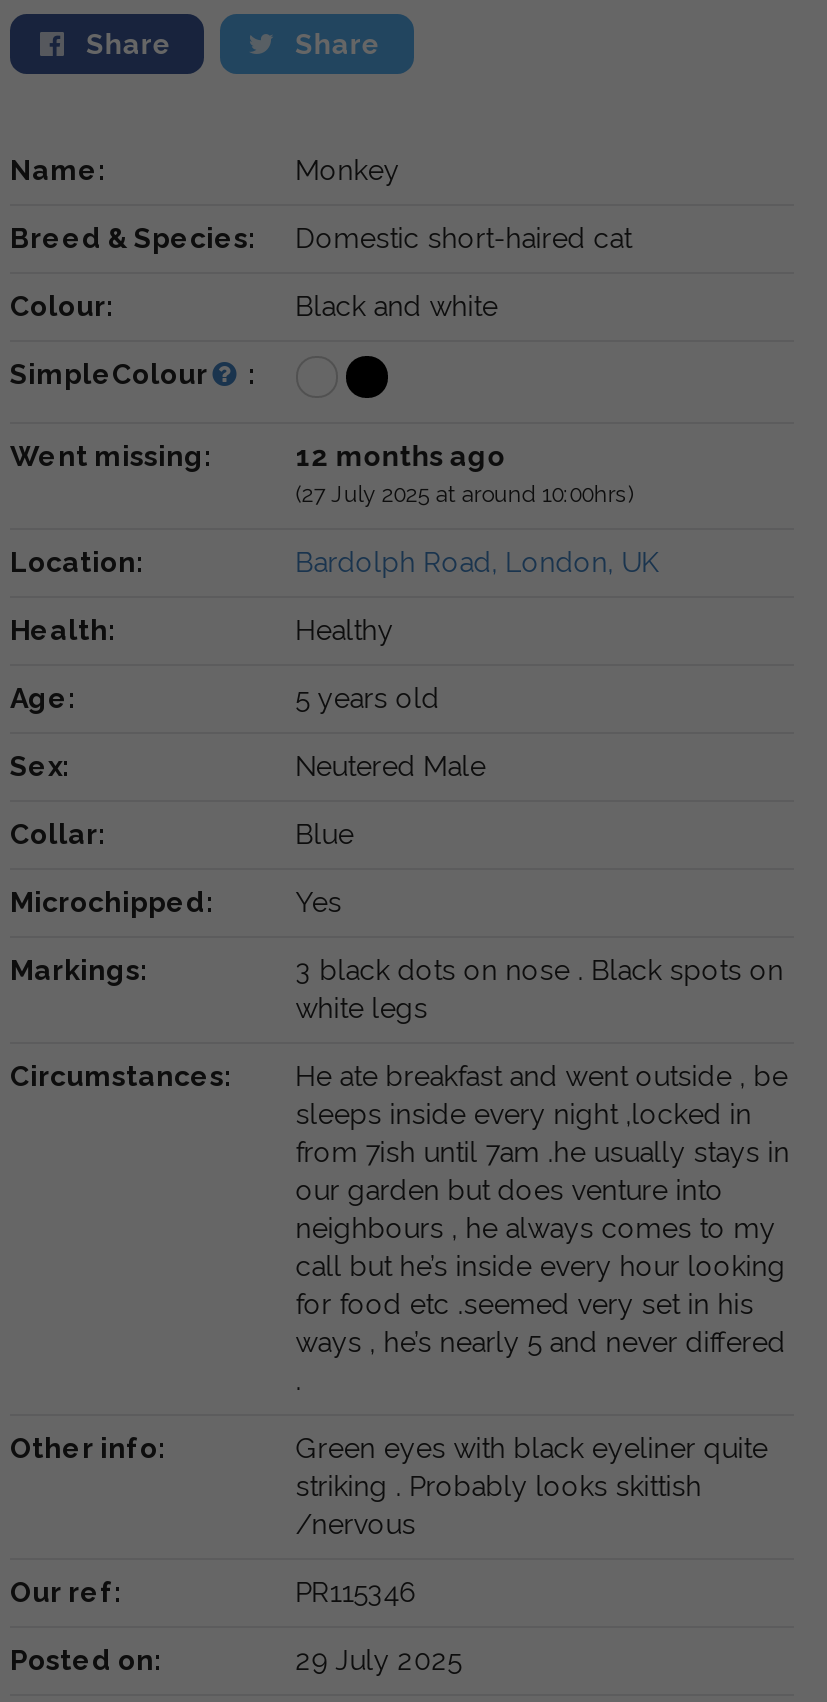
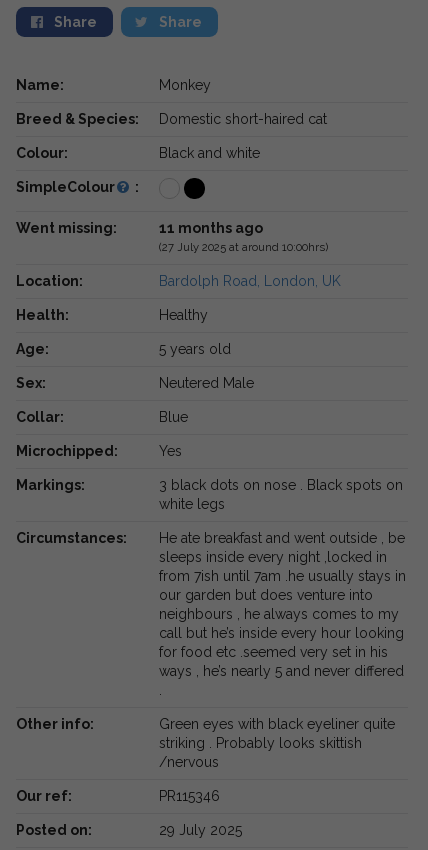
- 12 months ago
+ 11 months ago
